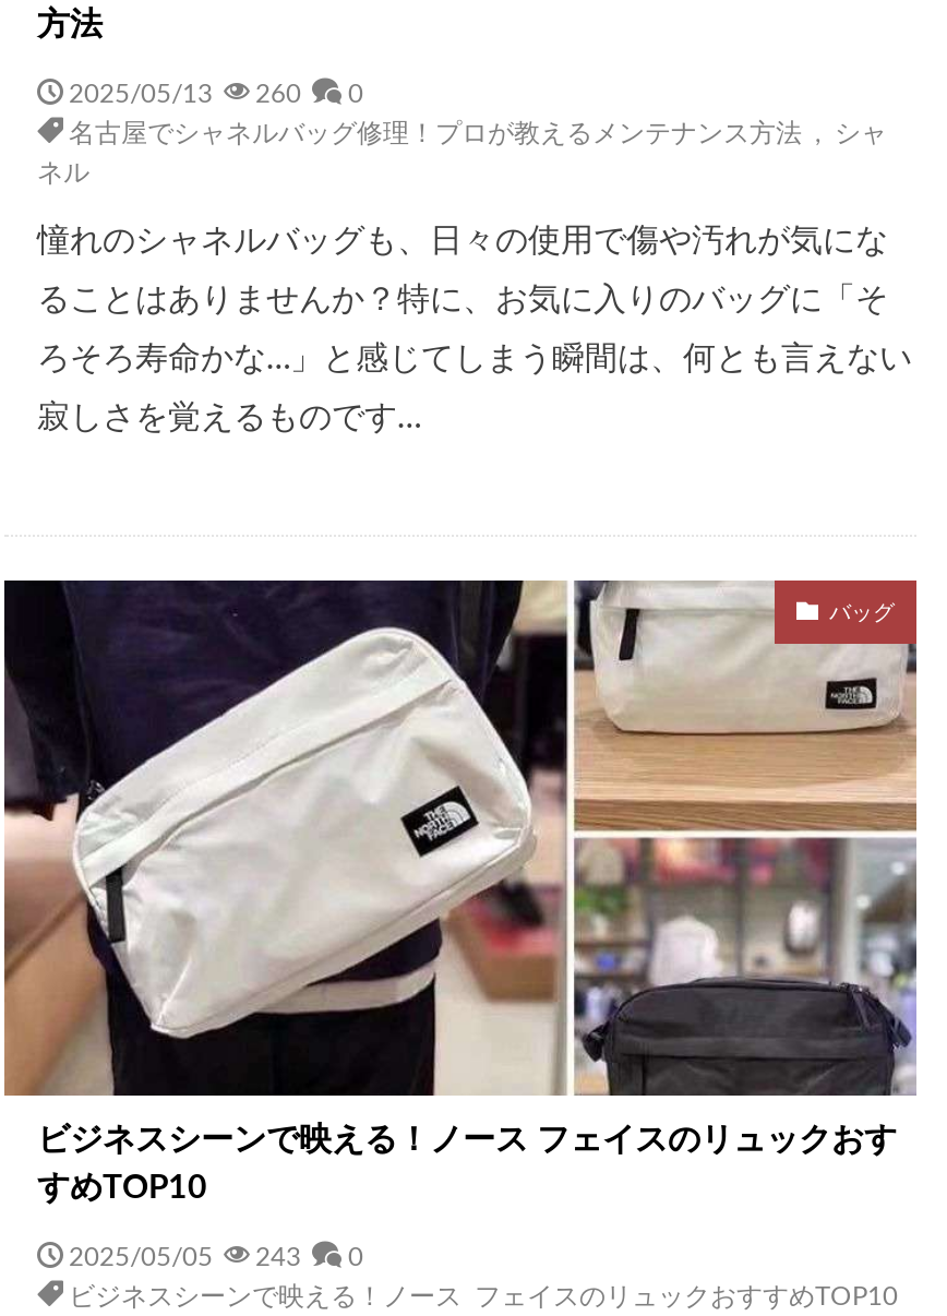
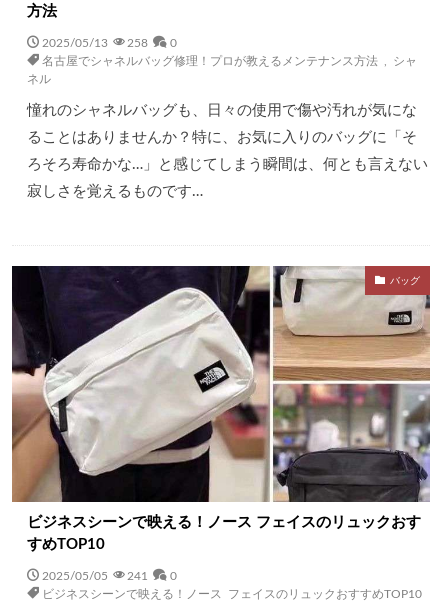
- 2025/05/13 260 0
+ 2025/05/13 258 0

- 2025/05/05 243 0
+ 2025/05/05 241 0
